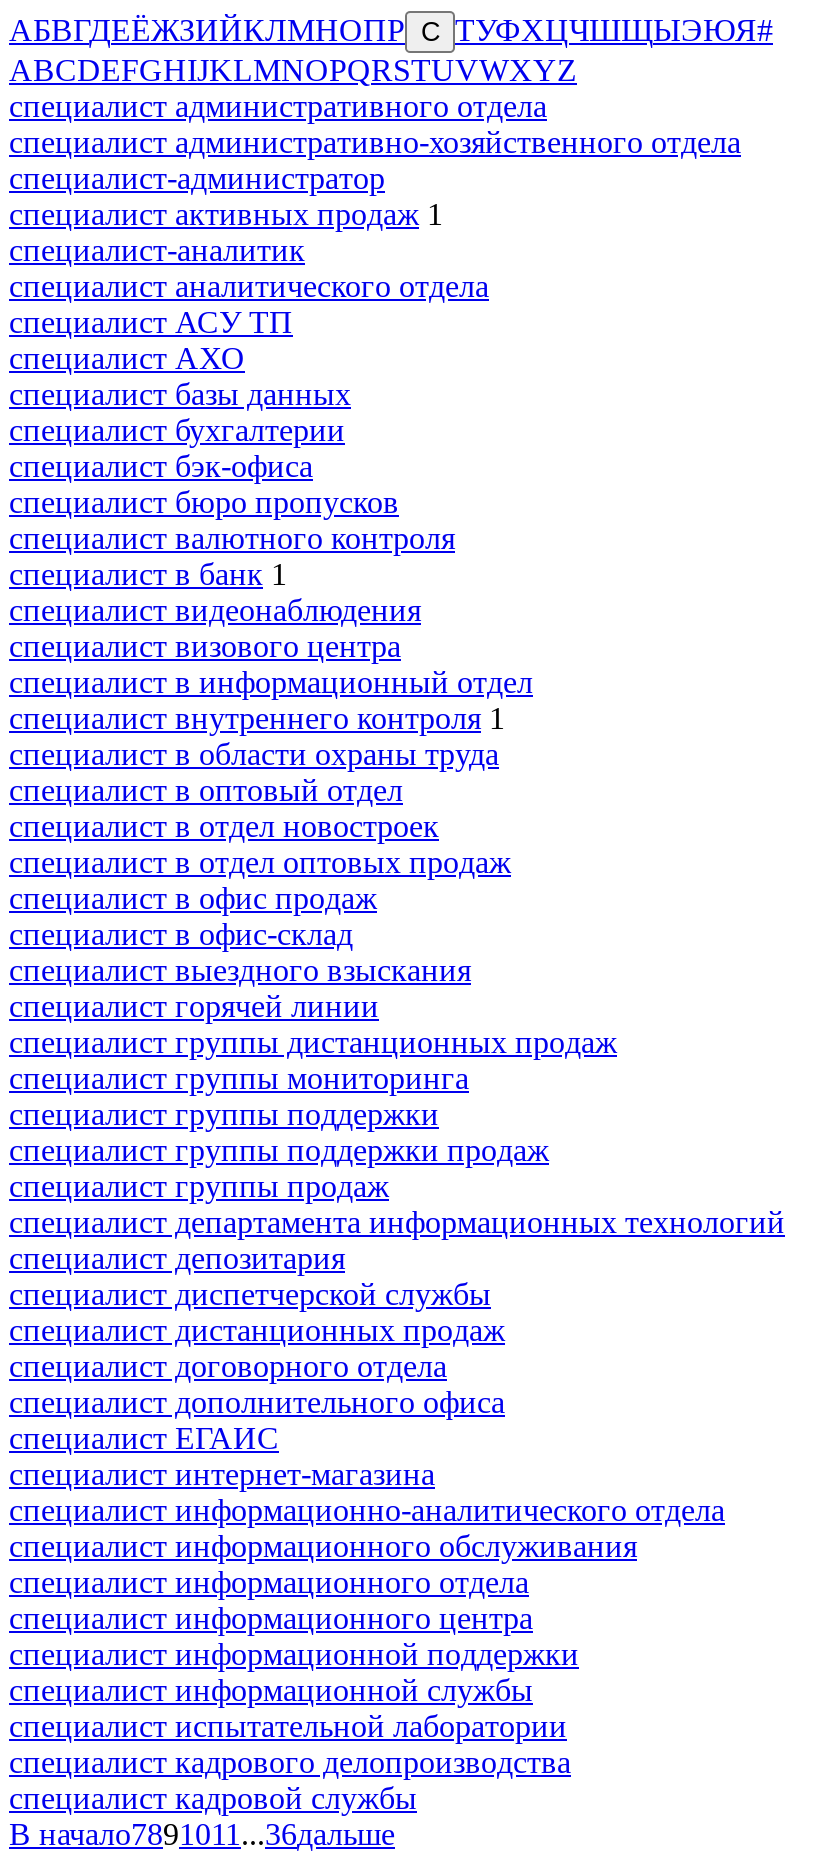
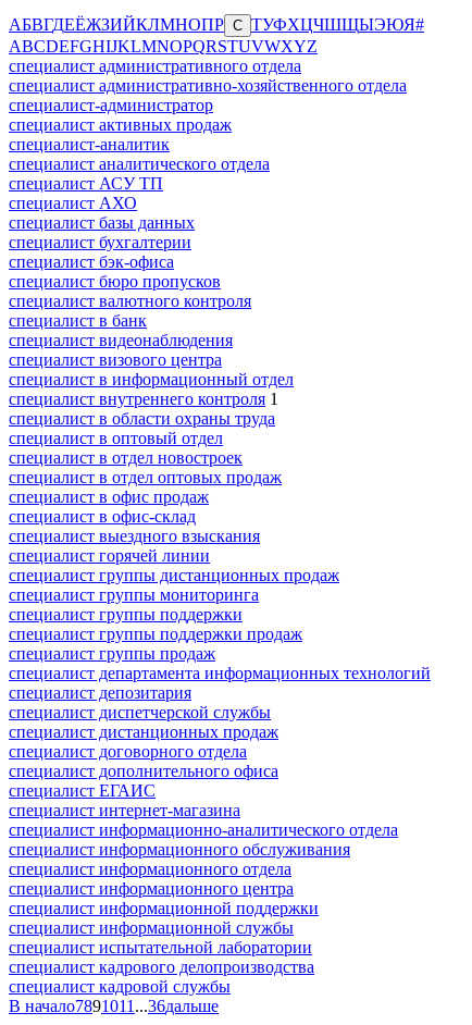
- специалист активных продаж 1
+ специалист активных продаж

- специалист в банк 1
+ специалист в банк
